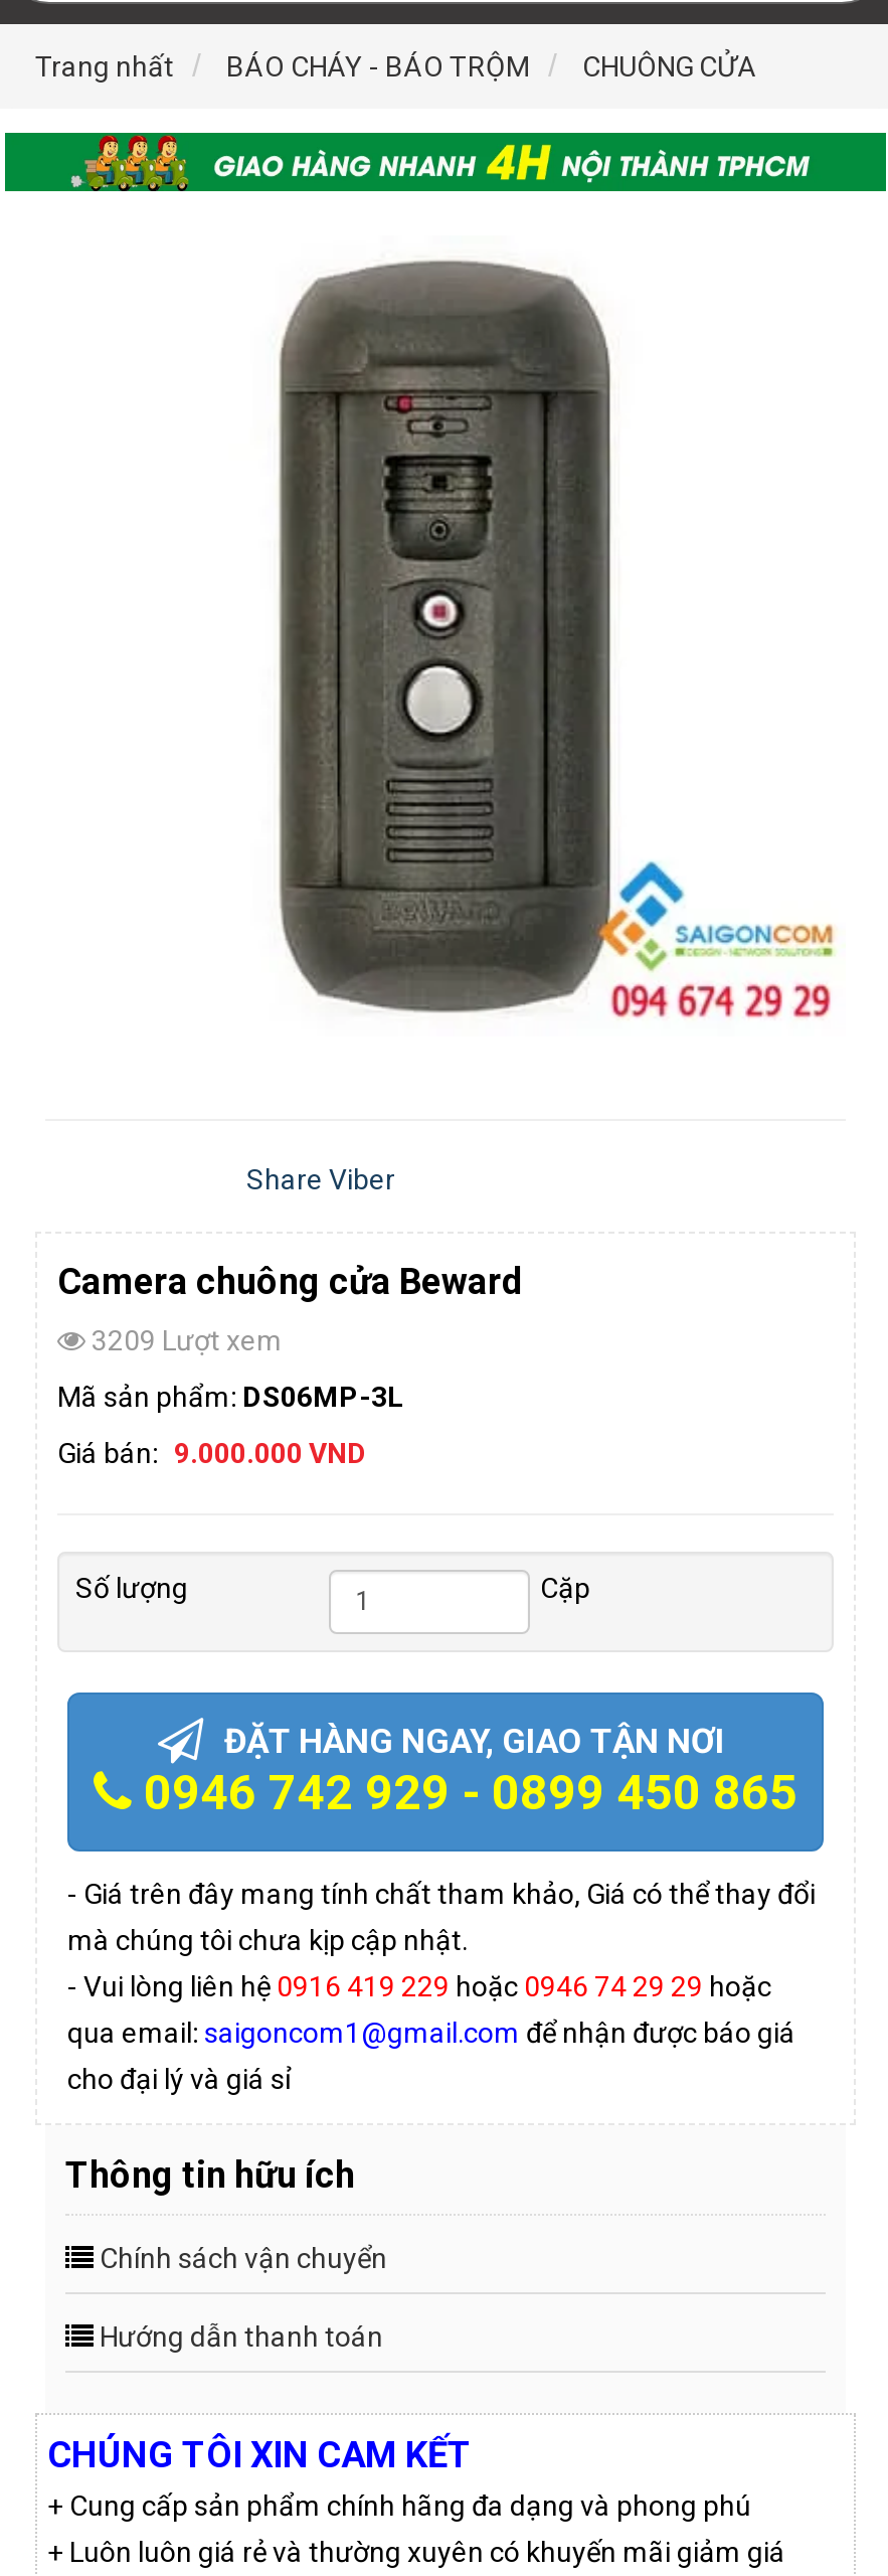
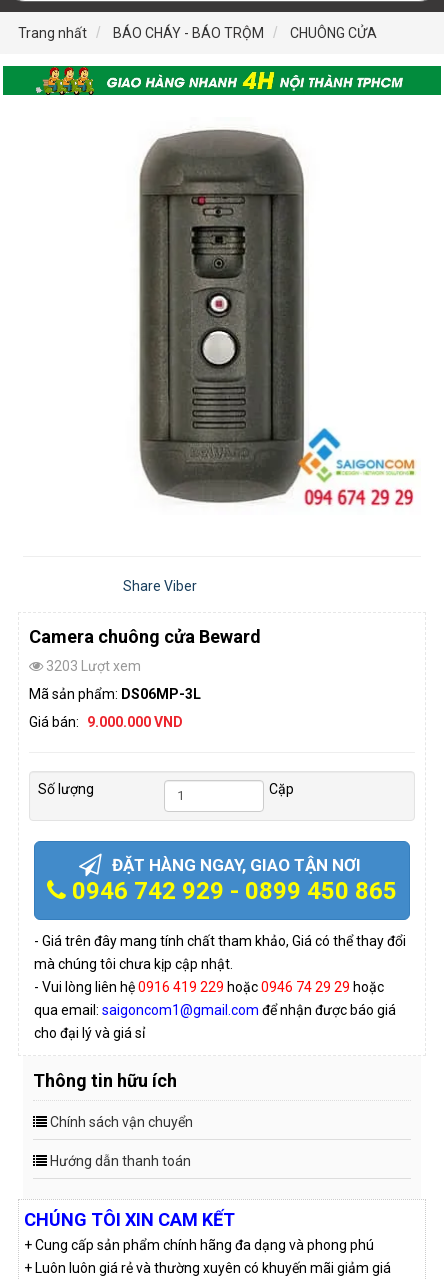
- 3209 Lượt xem
+ 3203 Lượt xem
